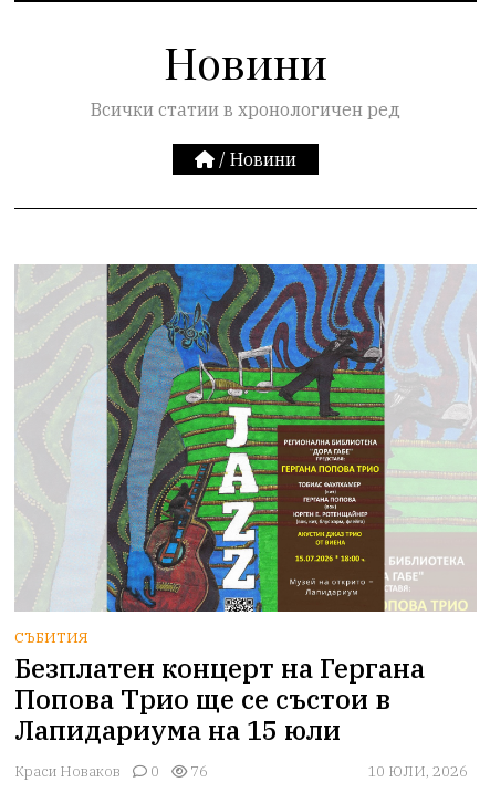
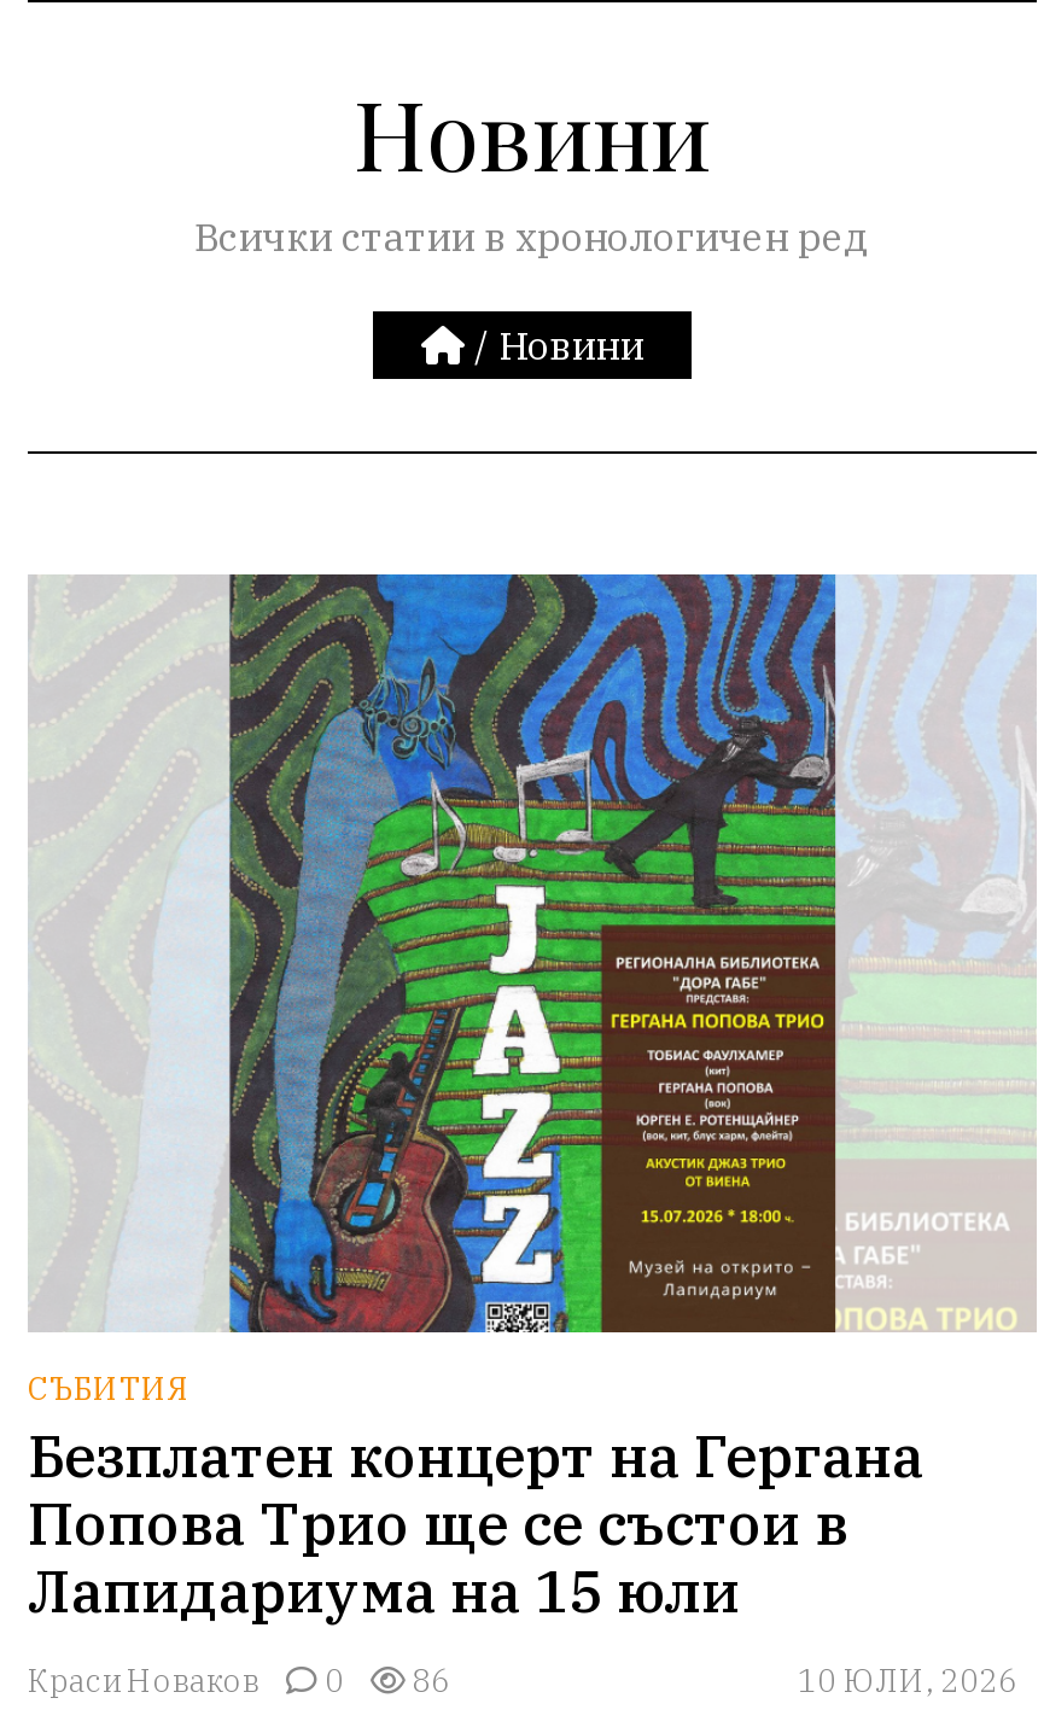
- Краси Новаков 0 76
+ Краси Новаков 0 86
